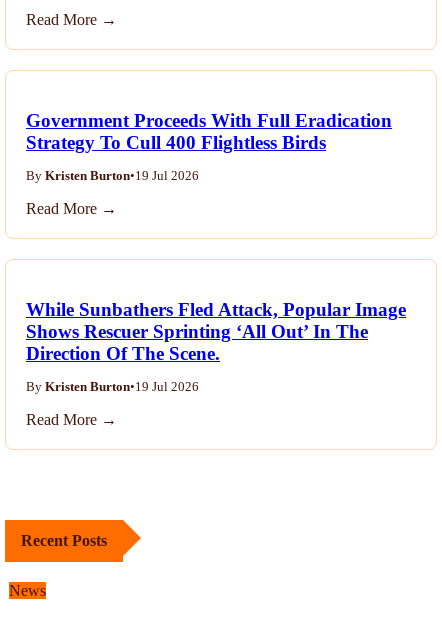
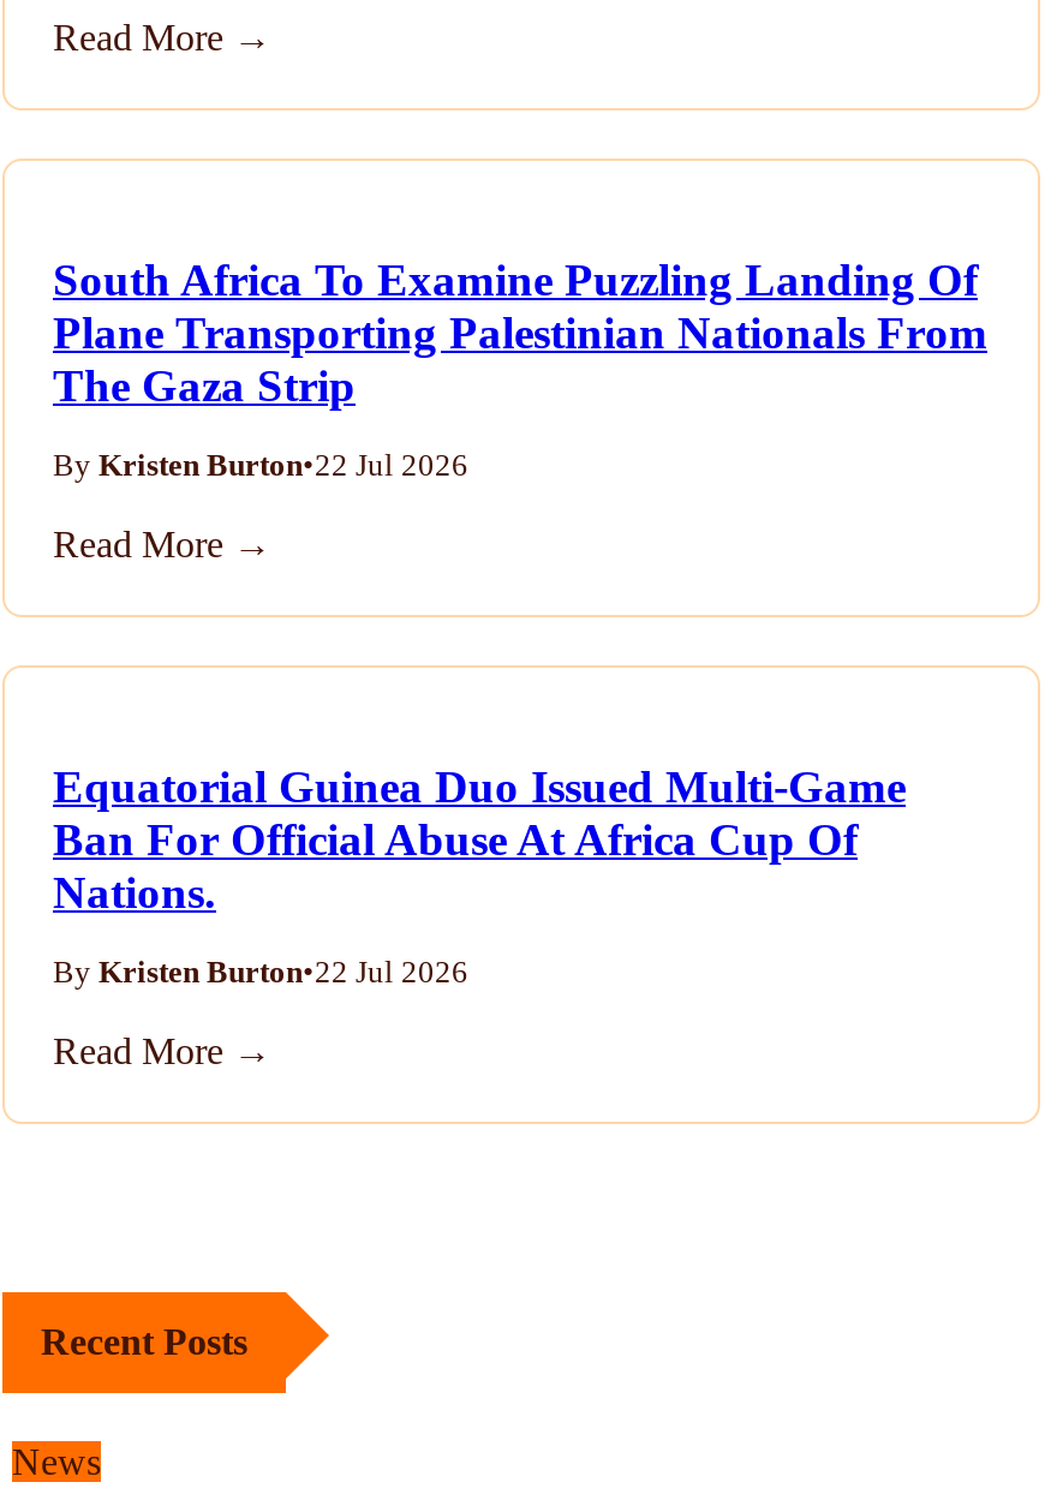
- Government Proceeds With Full Eradication
- Strategy To Cull 400 Flightless Birds
+ South Africa To Examine Puzzling Landing Of
+ Plane Transporting Palestinian Nationals From
+ The Gaza Strip

- By Kristen Burton•19 Jul 2026
+ By Kristen Burton•22 Jul 2026

- While Sunbathers Fled Attack, Popular Image
- Shows Rescuer Sprinting ‘All Out’ In The
- Direction Of The Scene.
+ Equatorial Guinea Duo Issued Multi-Game
+ Ban For Official Abuse At Africa Cup Of
+ Nations.

- By Kristen Burton•19 Jul 2026
+ By Kristen Burton•22 Jul 2026
